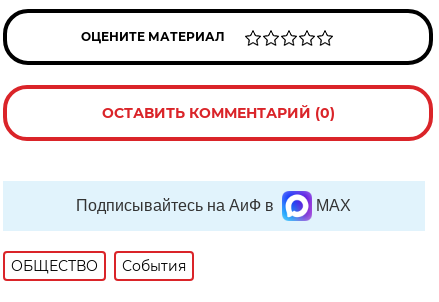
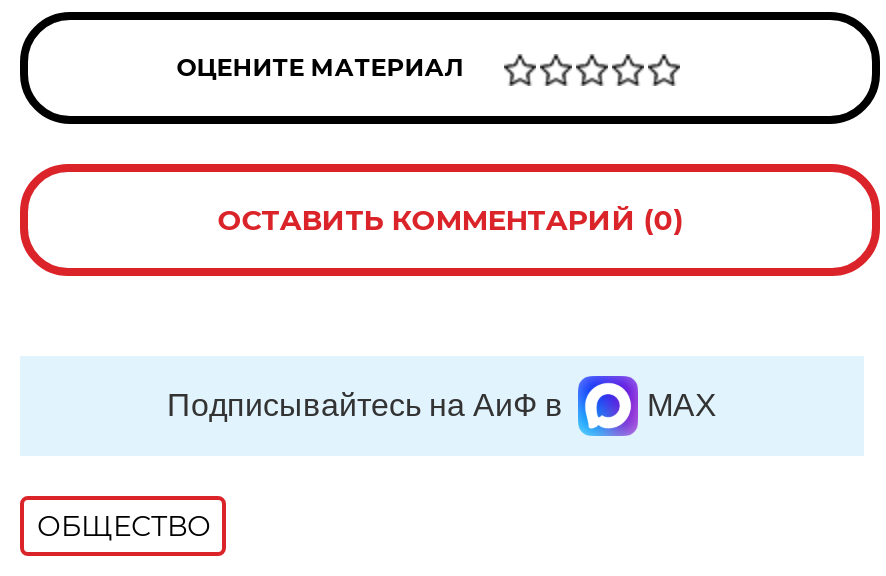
- События
